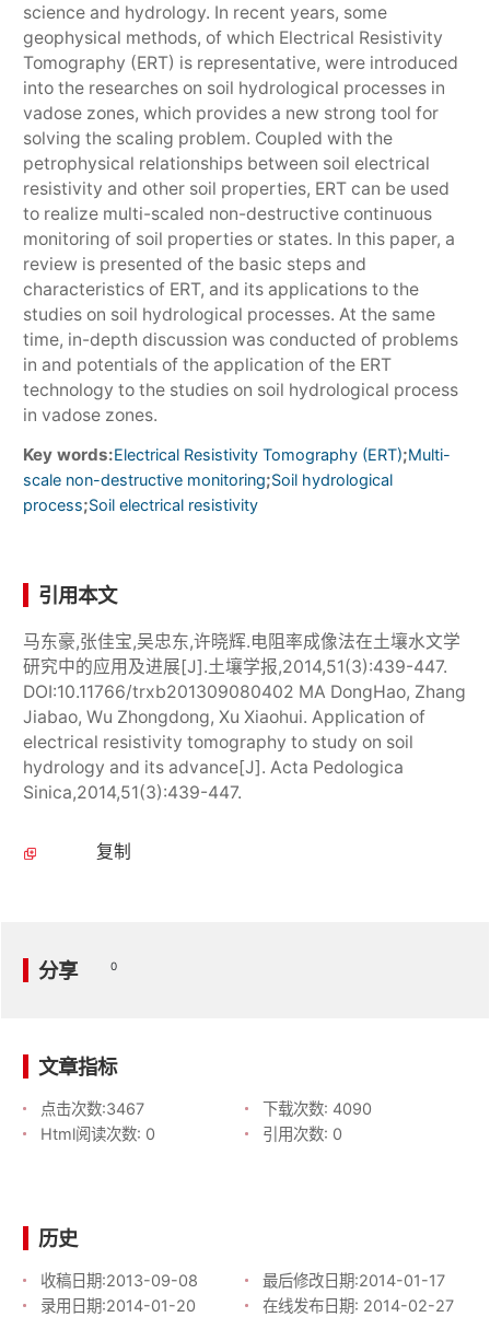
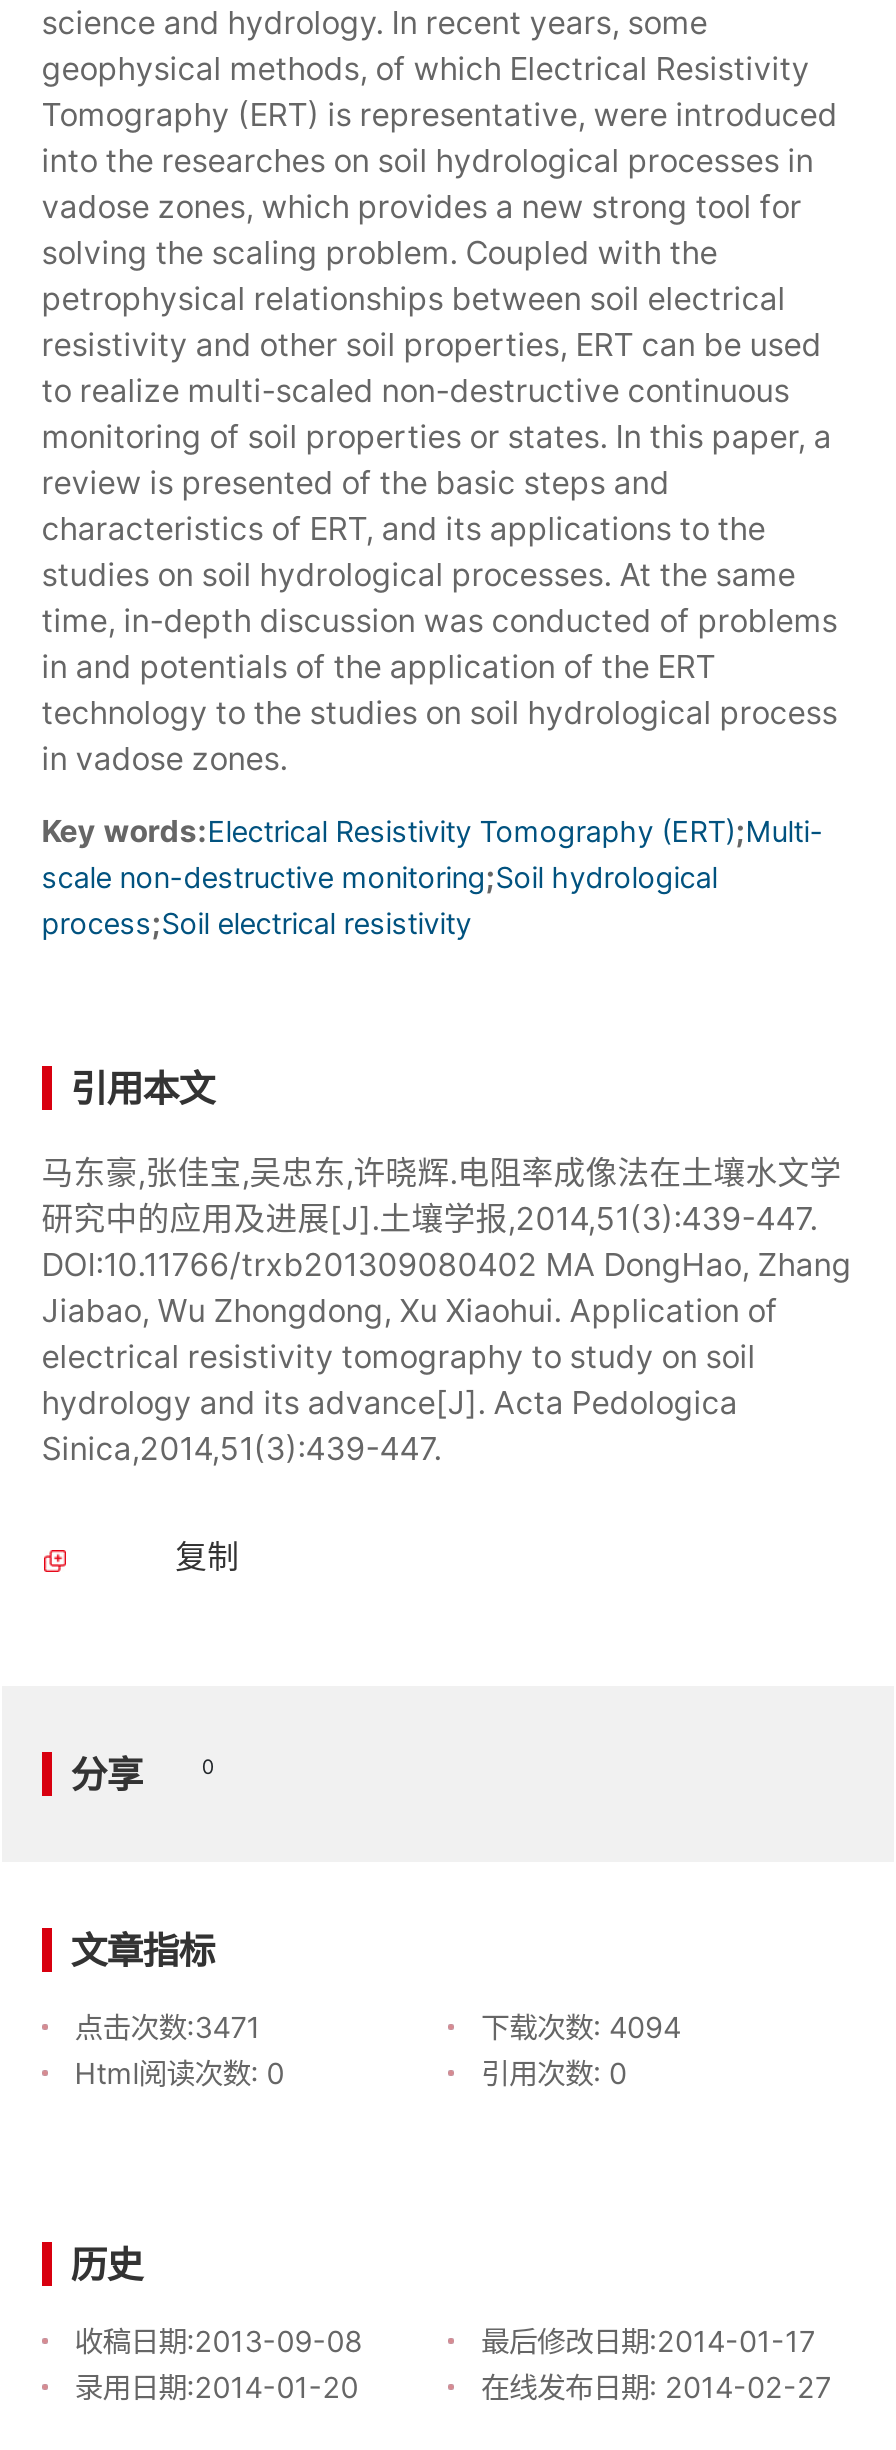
- 点击次数:3467
+ 点击次数:3471

- 下载次数: 4090
+ 下载次数: 4094
